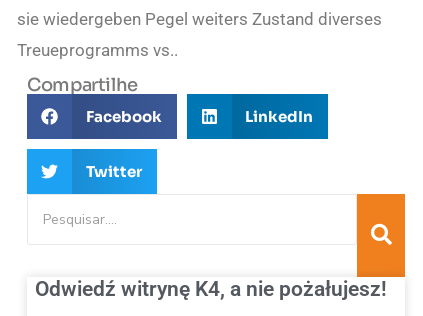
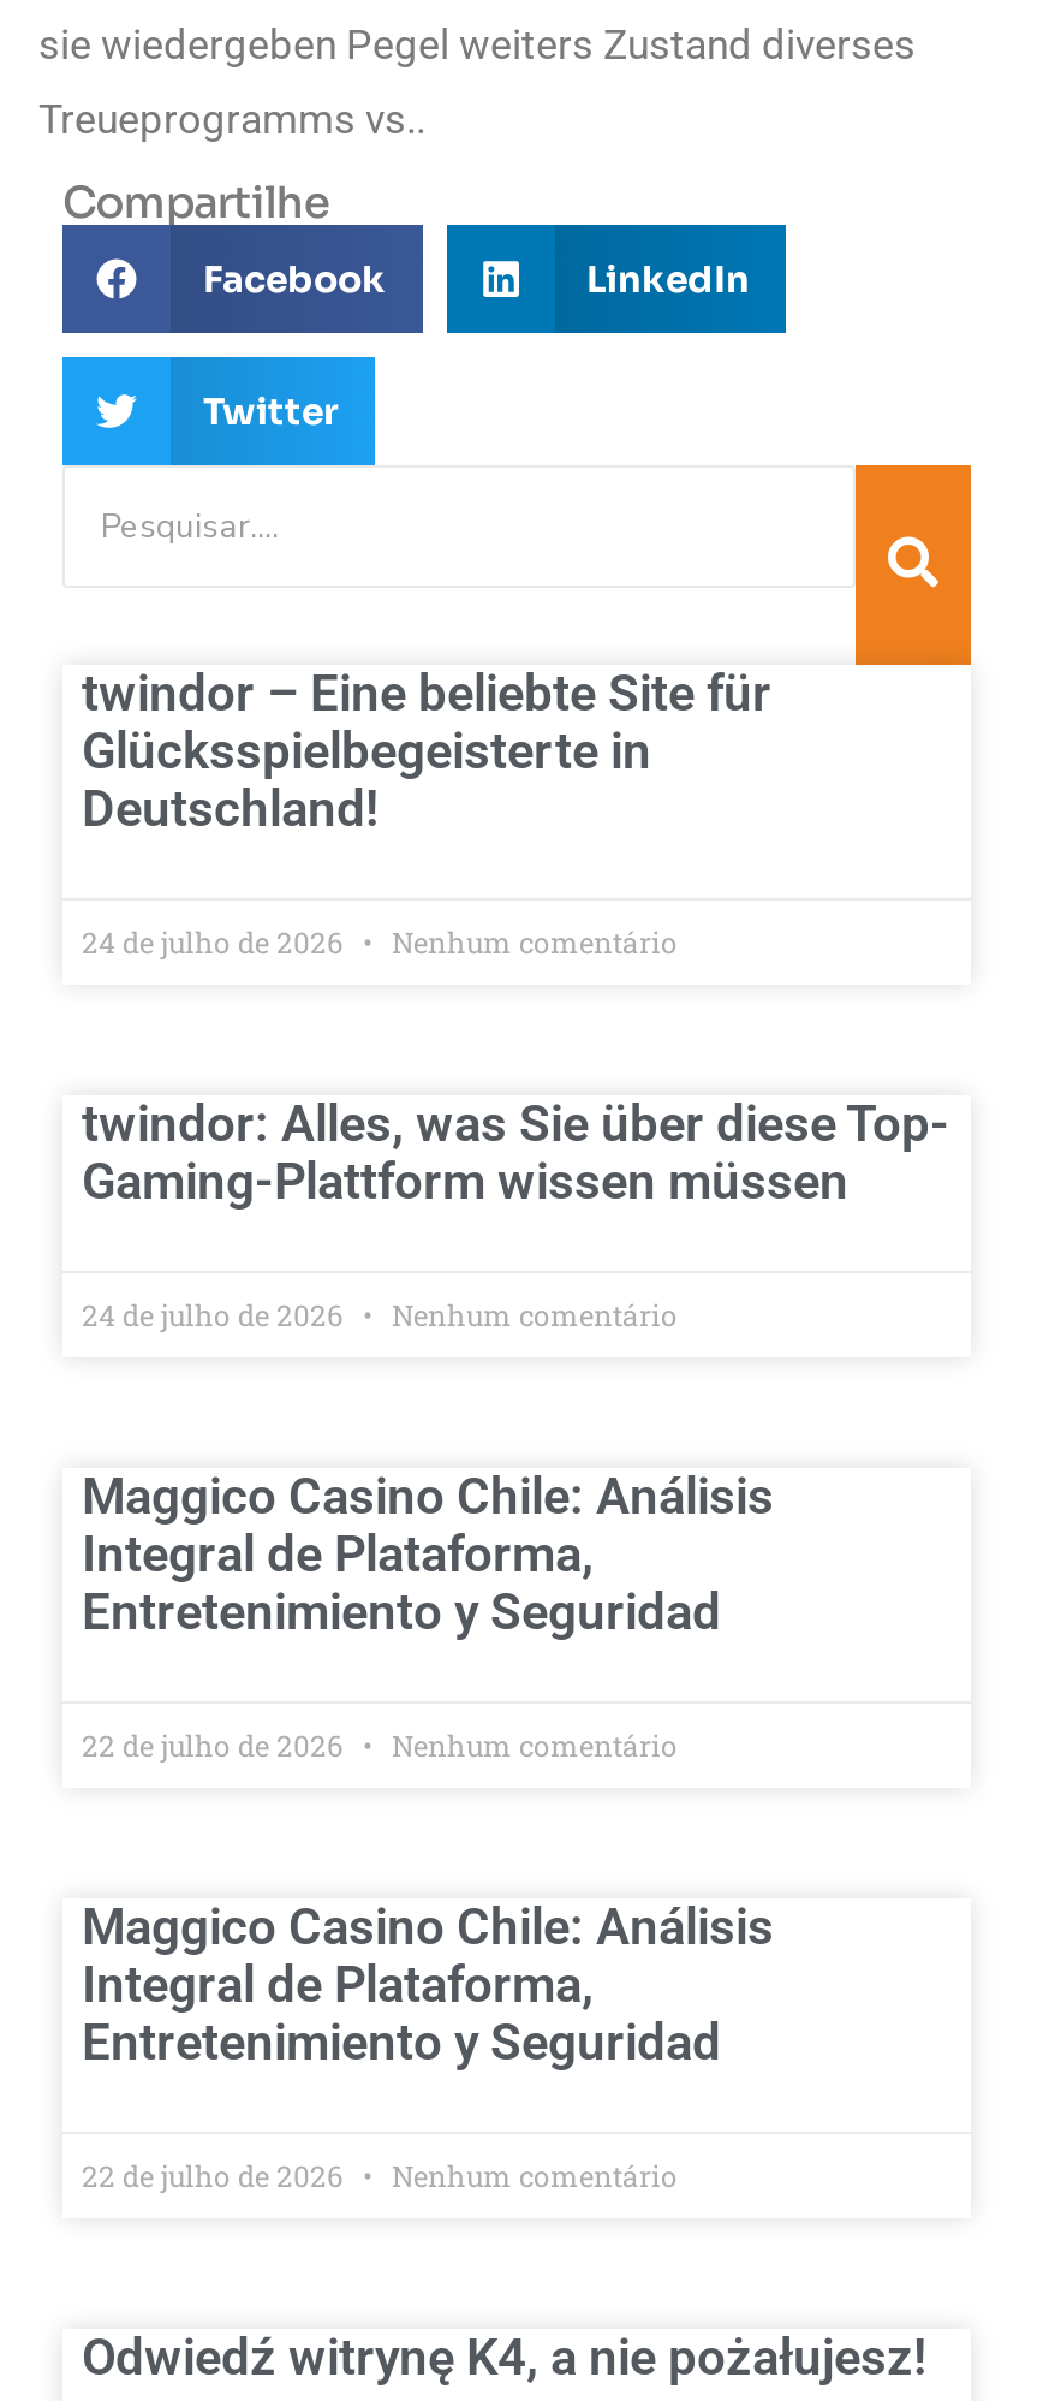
+ twindor – Eine beliebte Site für
+ Glücksspielbegeisterte in
+ Deutschland!
+ 24 de julho de 2026
+ Nenhum comentário
+ twindor: Alles, was Sie über diese Top-
+ Gaming-Plattform wissen müssen
+ 24 de julho de 2026
+ Nenhum comentário
+ Maggico Casino Chile: Análisis
+ Integral de Plataforma,
+ Entretenimiento y Seguridad
+ 22 de julho de 2026
+ Nenhum comentário
+ Maggico Casino Chile: Análisis
+ Integral de Plataforma,
+ Entretenimiento y Seguridad
+ 22 de julho de 2026
+ Nenhum comentário
